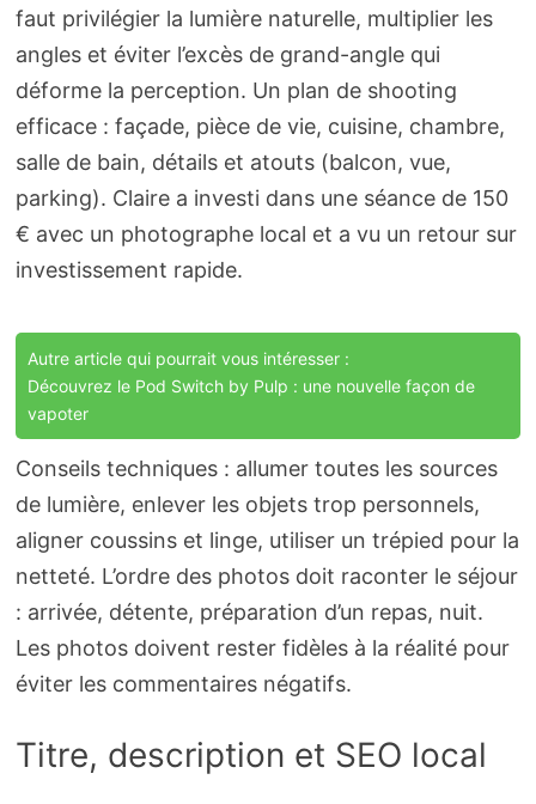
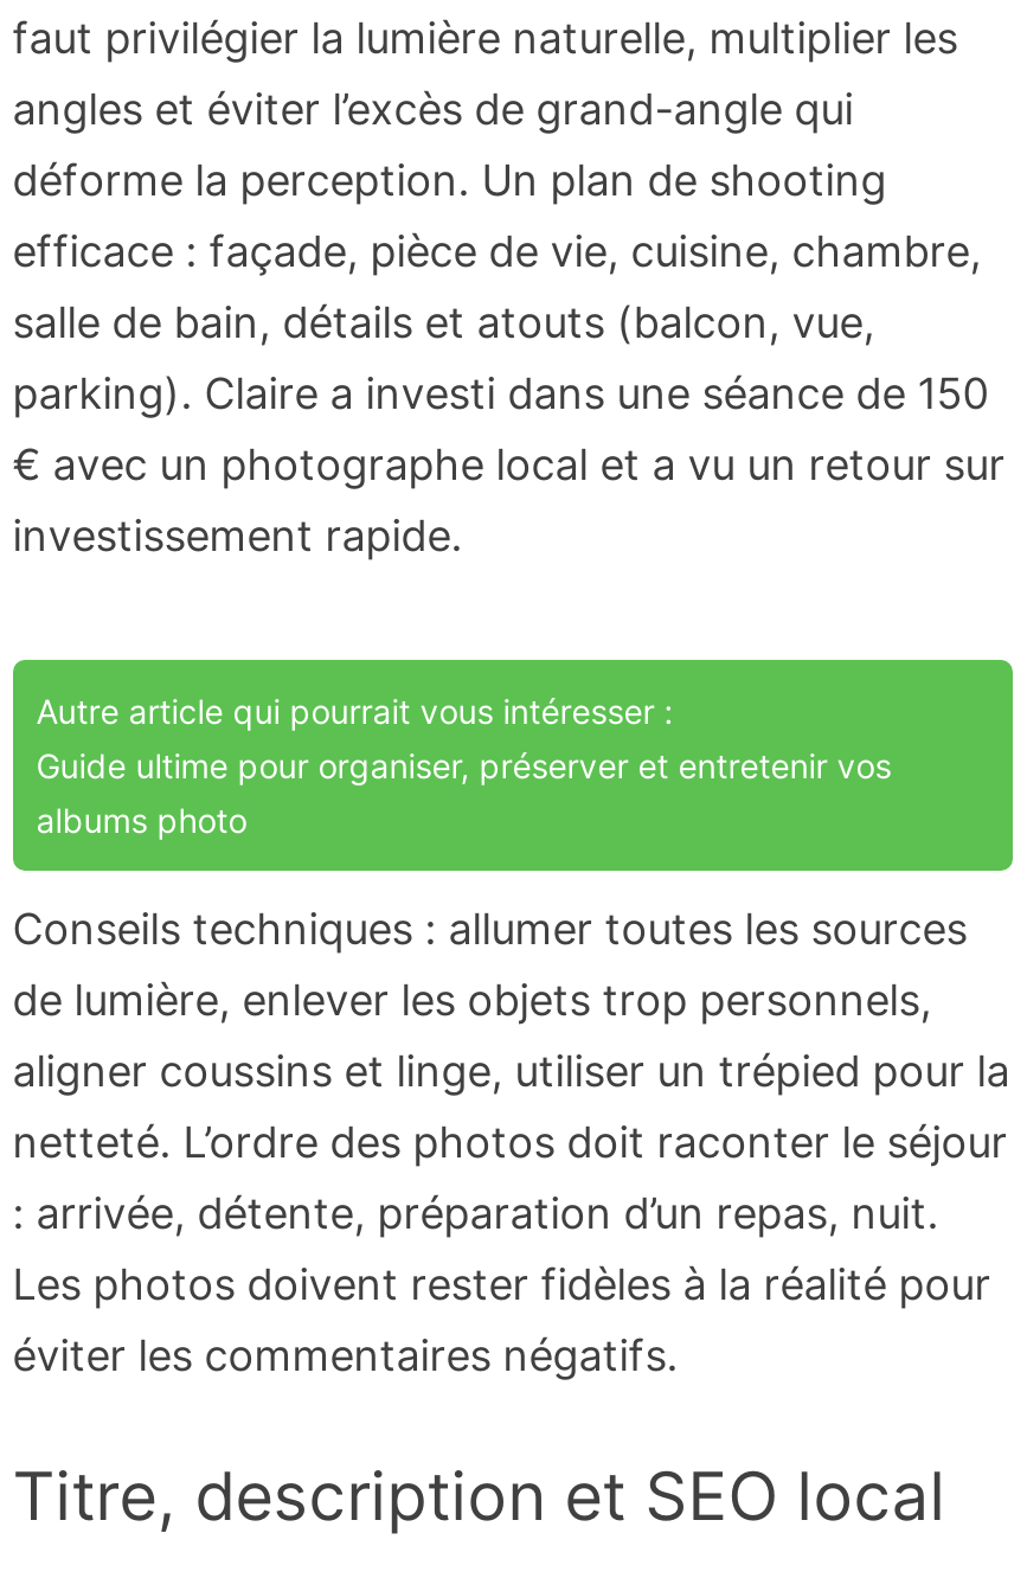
- Découvrez le Pod Switch by Pulp : une nouvelle façon de
- vapoter
+ Guide ultime pour organiser, préserver et entretenir vos
+ albums photo
